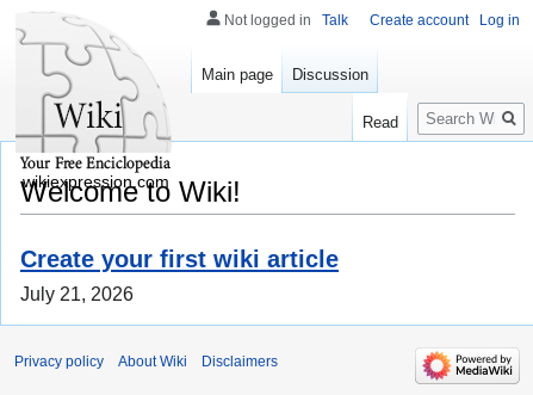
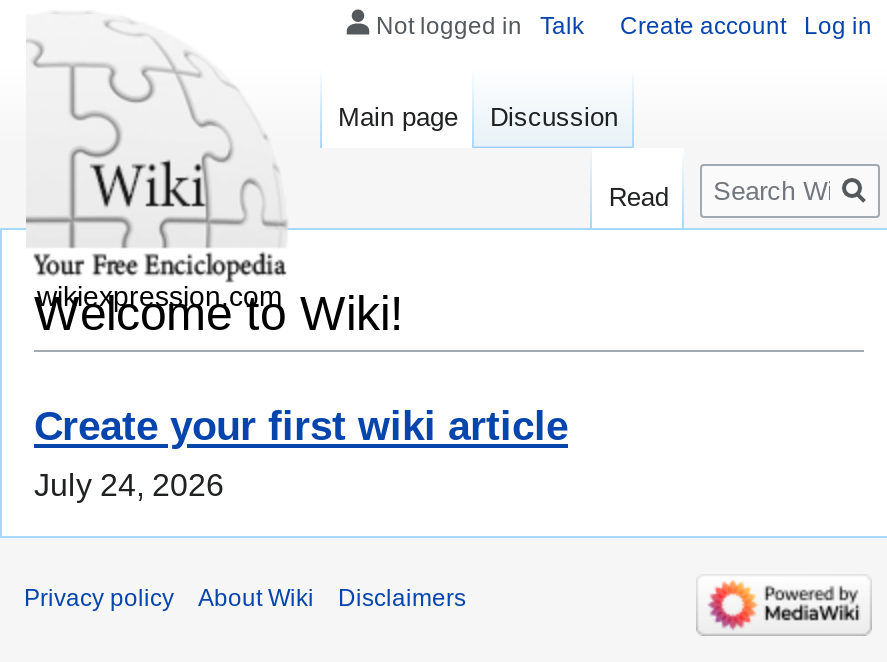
- July 21, 2026
+ July 24, 2026
